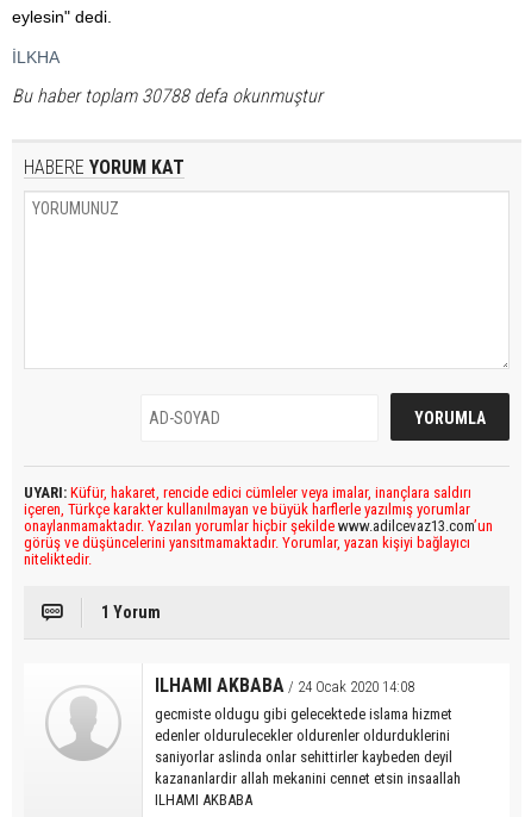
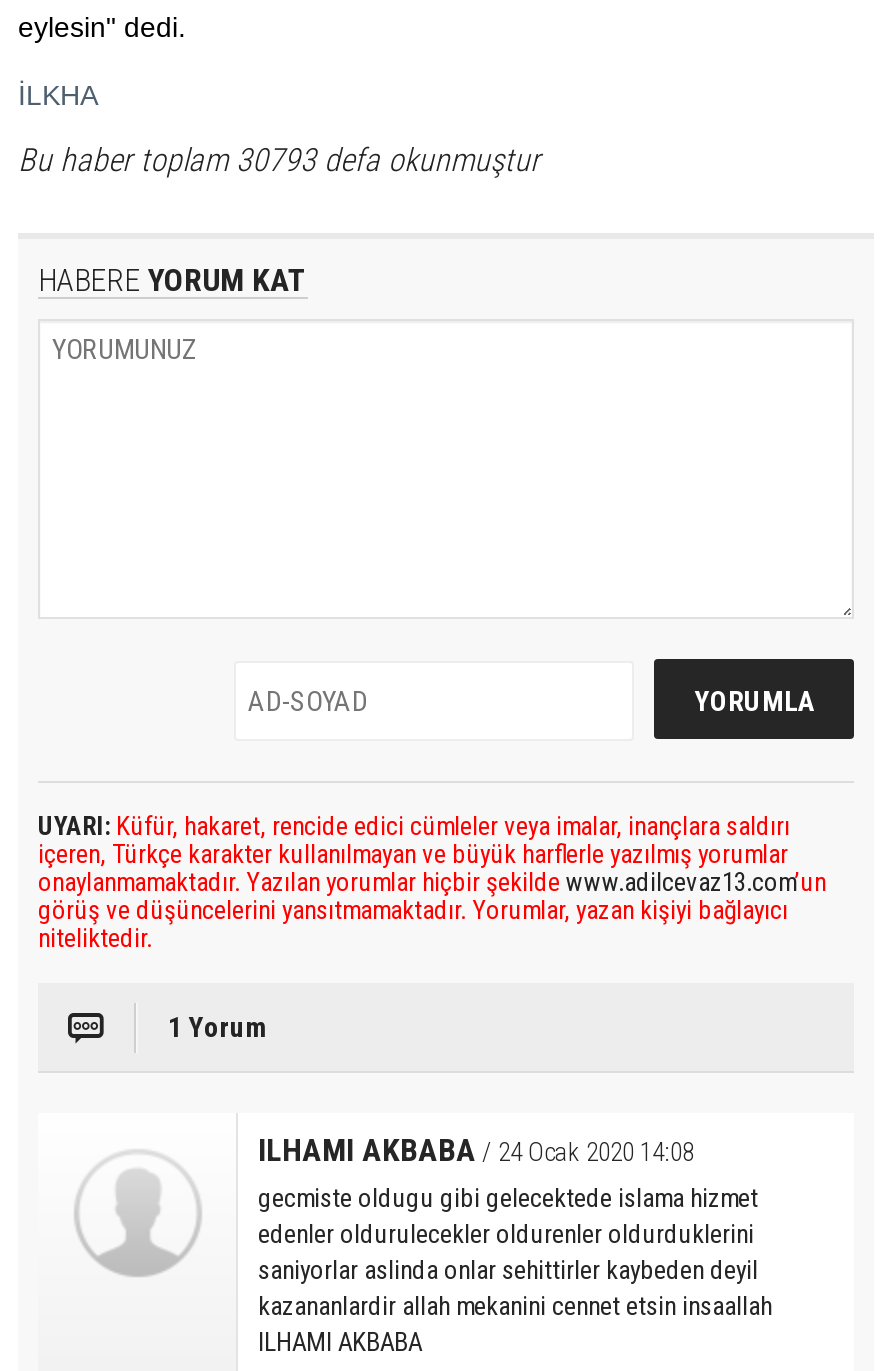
- Bu haber toplam 30788 defa okunmuştur
+ Bu haber toplam 30793 defa okunmuştur
